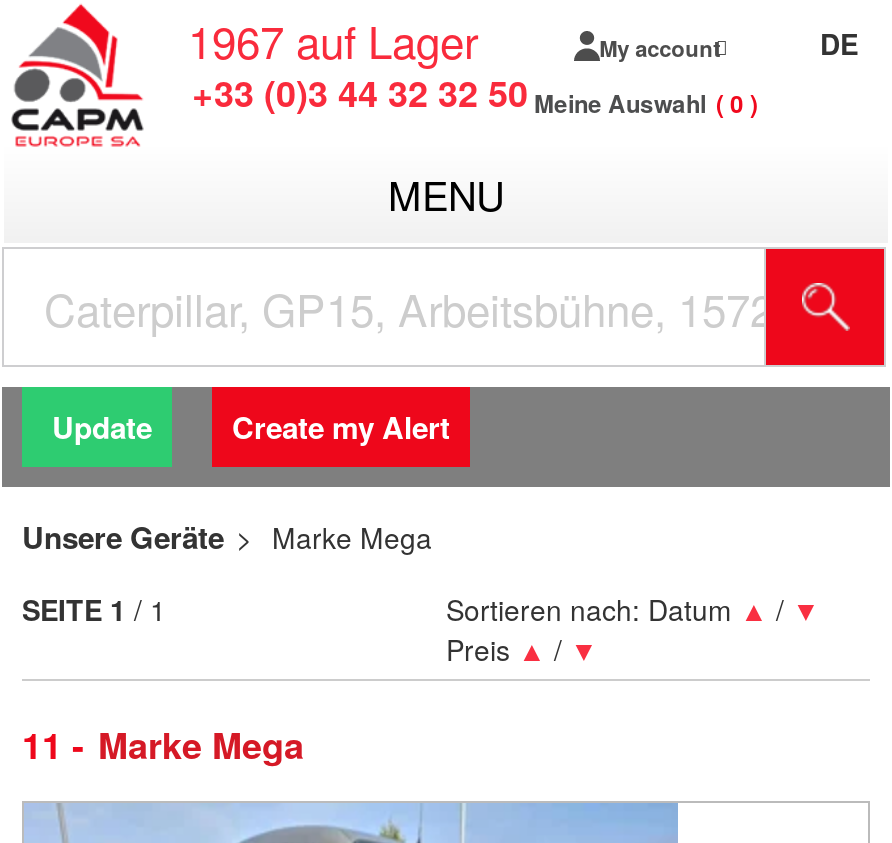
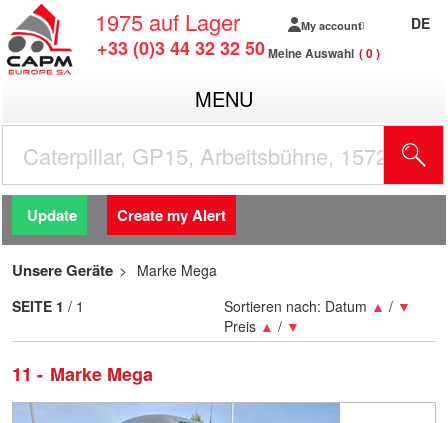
- 1967 auf Lager
+ 1975 auf Lager
